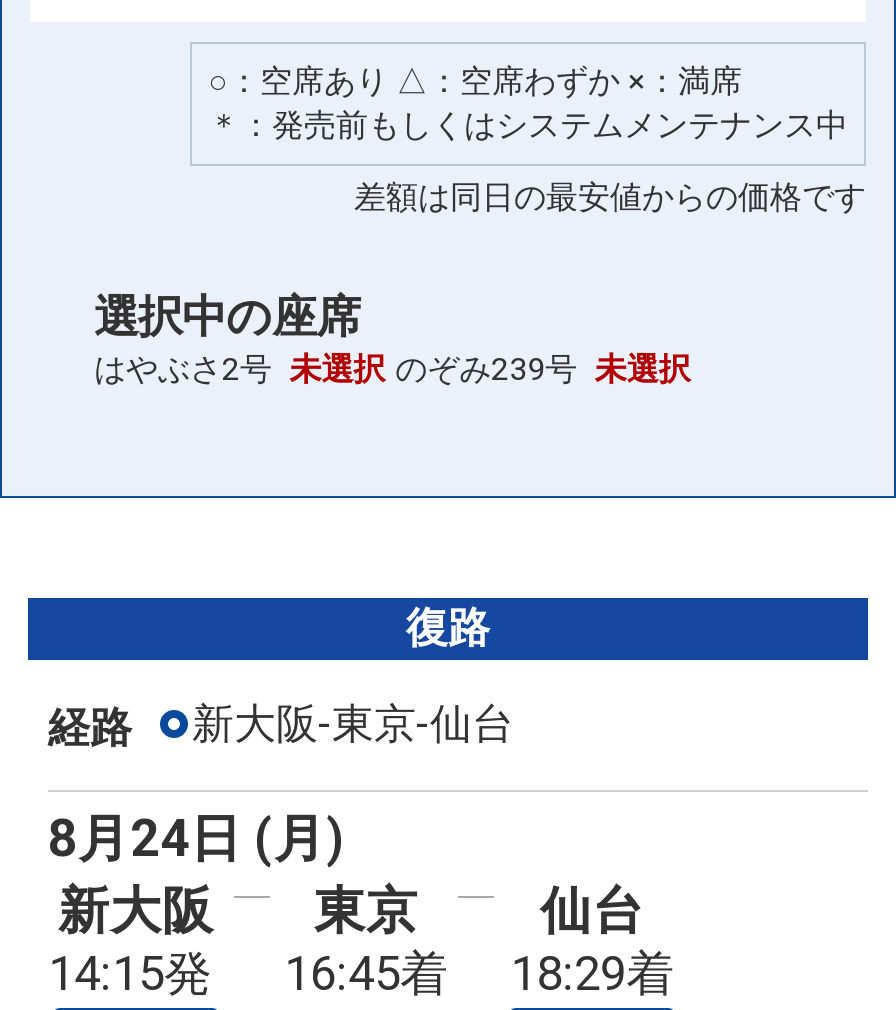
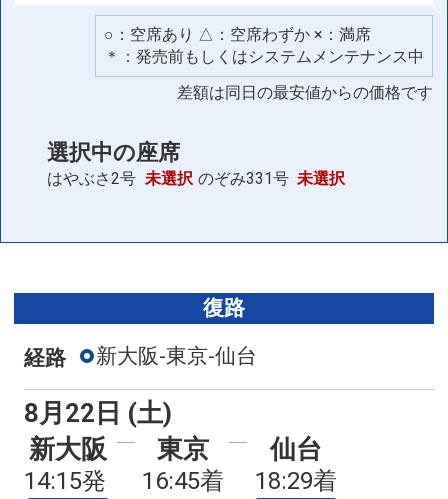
- はやぶさ2号 未選択 のぞみ239号 未選択
+ はやぶさ2号 未選択 のぞみ331号 未選択

- 8月24日 (月)
+ 8月22日 (土)
